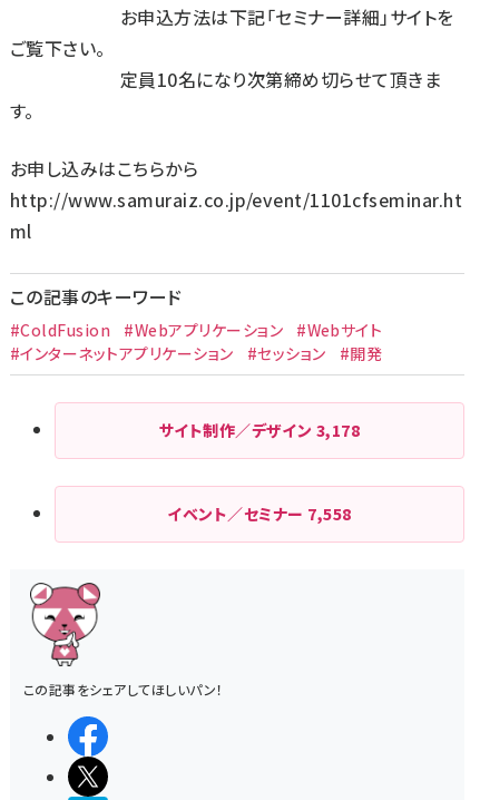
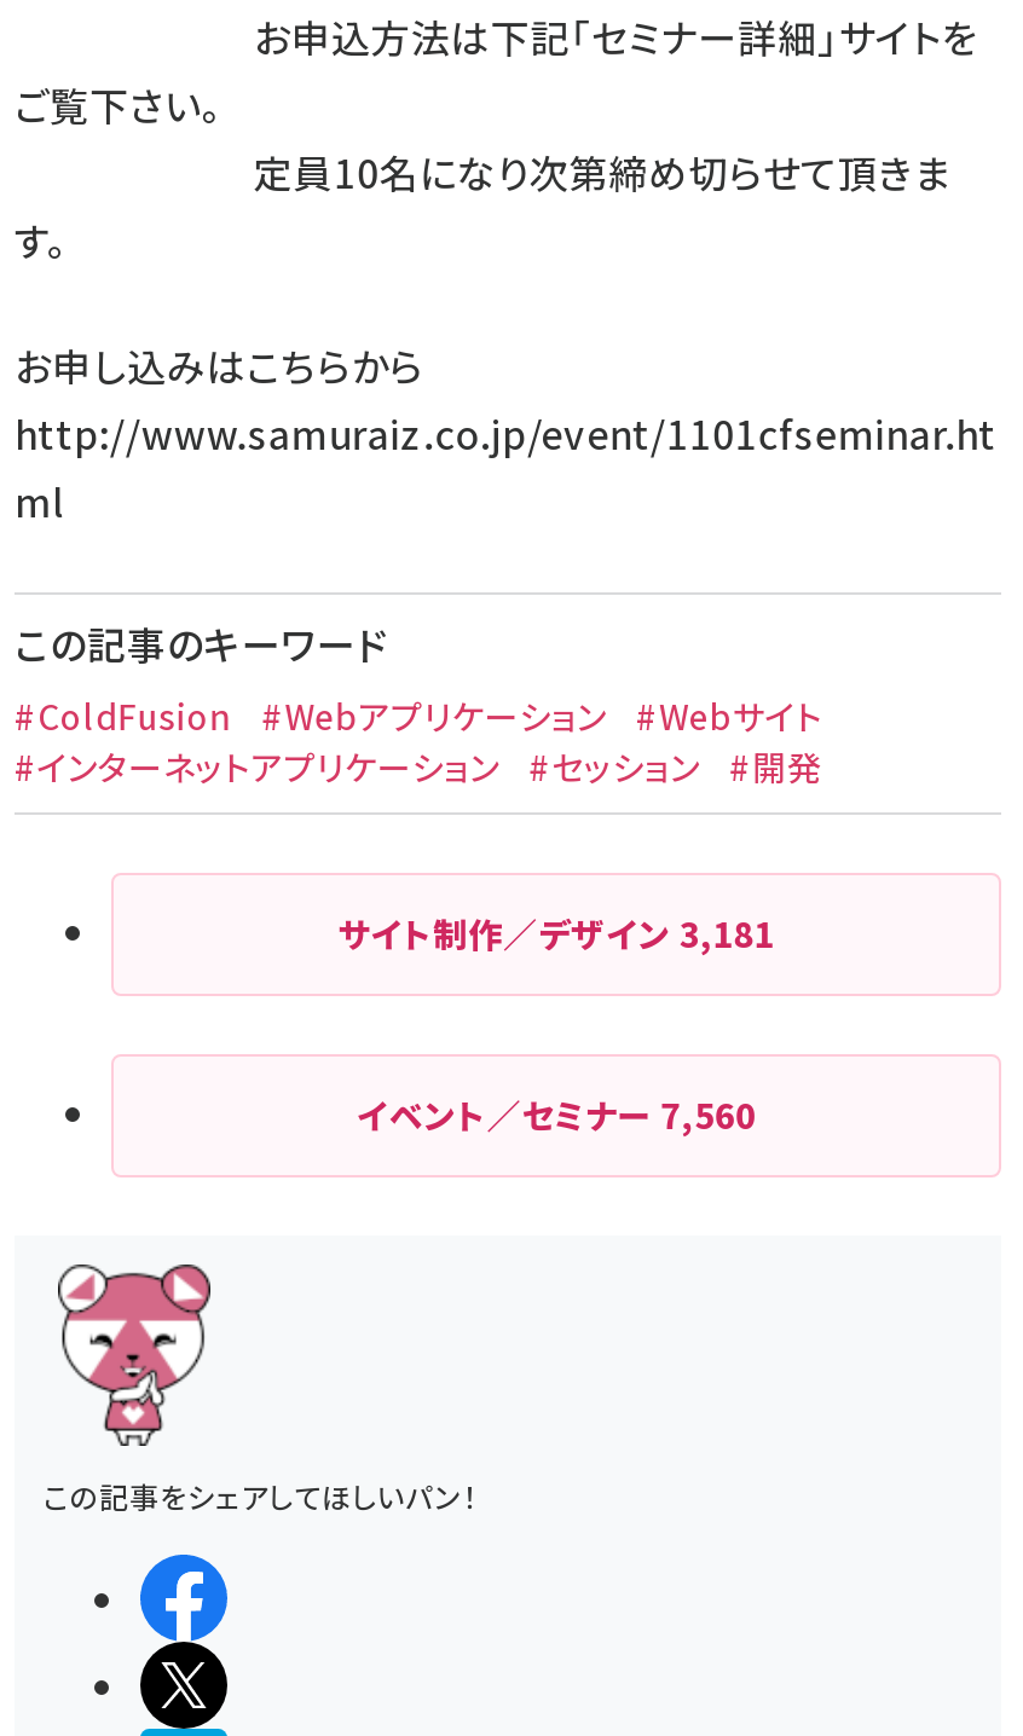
- サイト制作／デザイン3,178
+ サイト制作／デザイン3,181

- イベント／セミナー7,558
+ イベント／セミナー7,560
